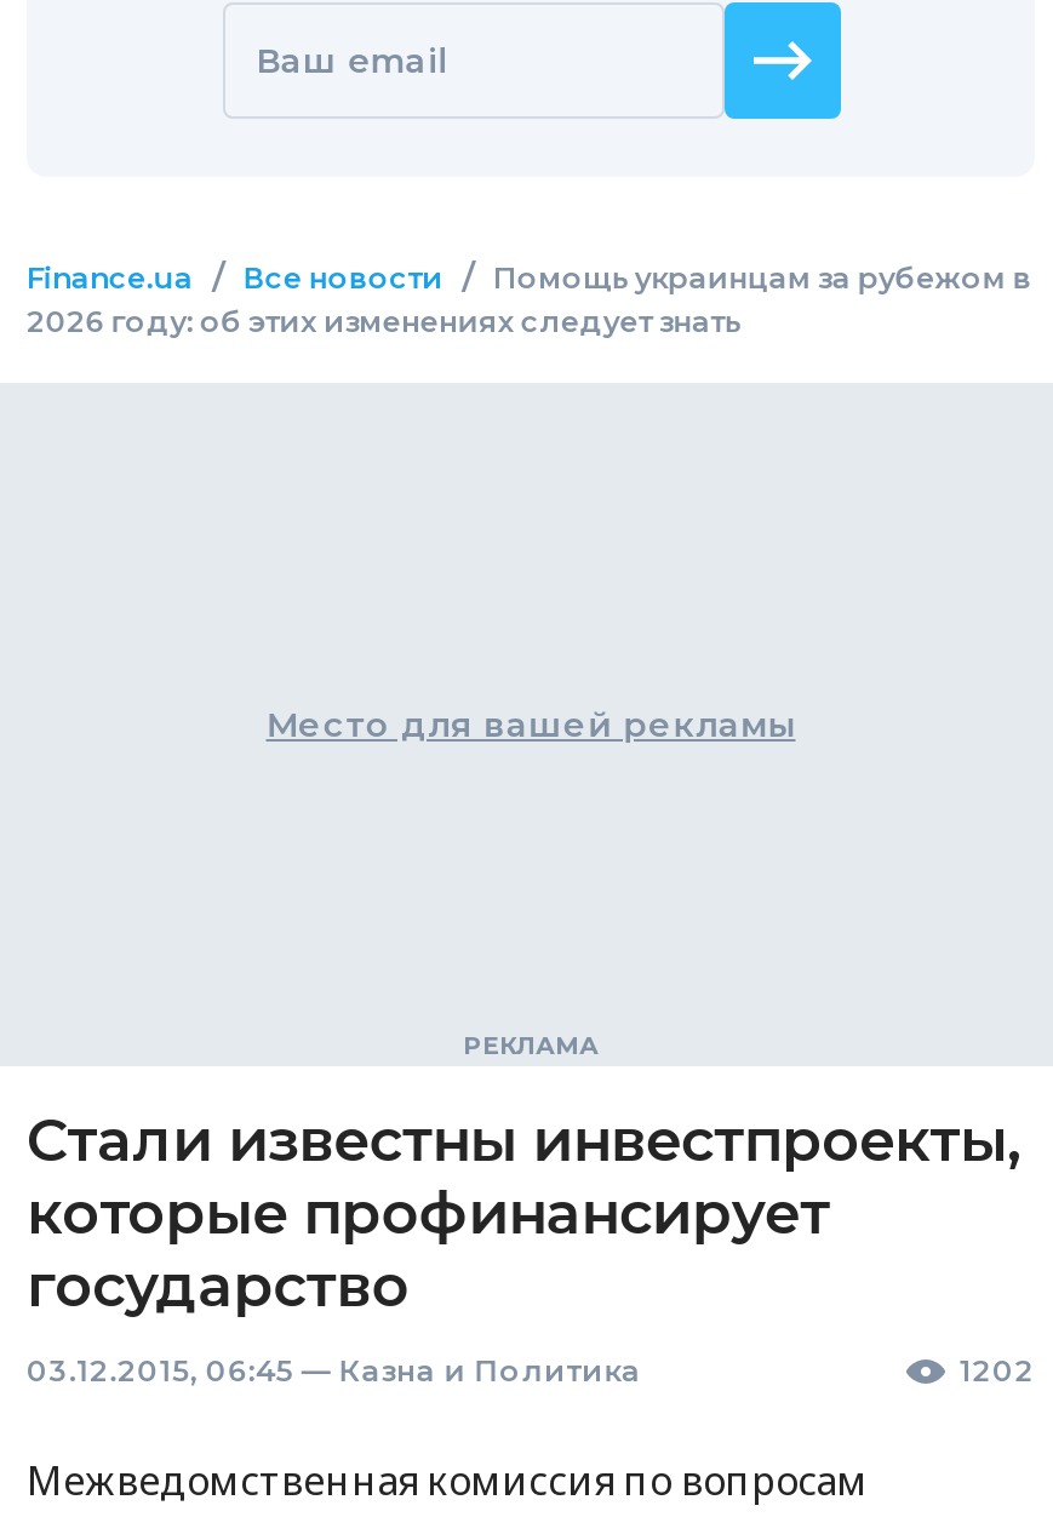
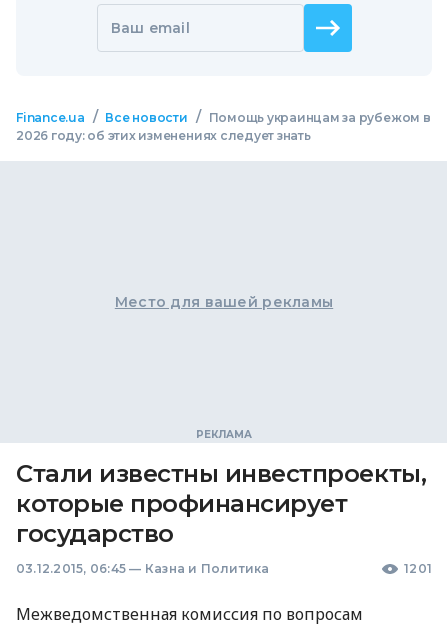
- 1202
+ 1201
